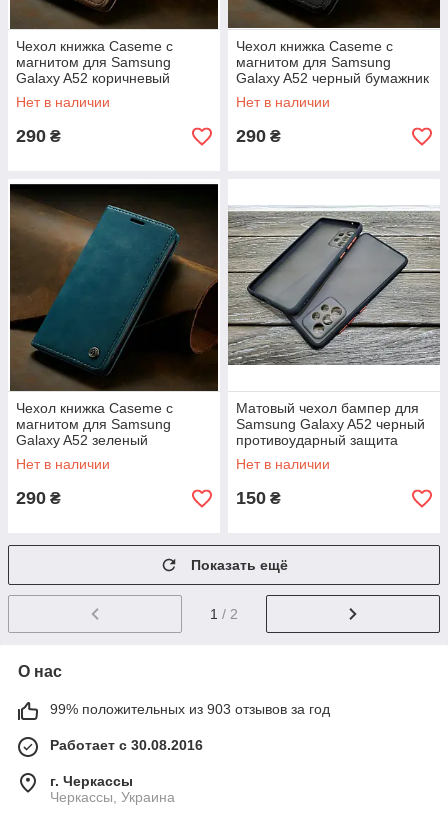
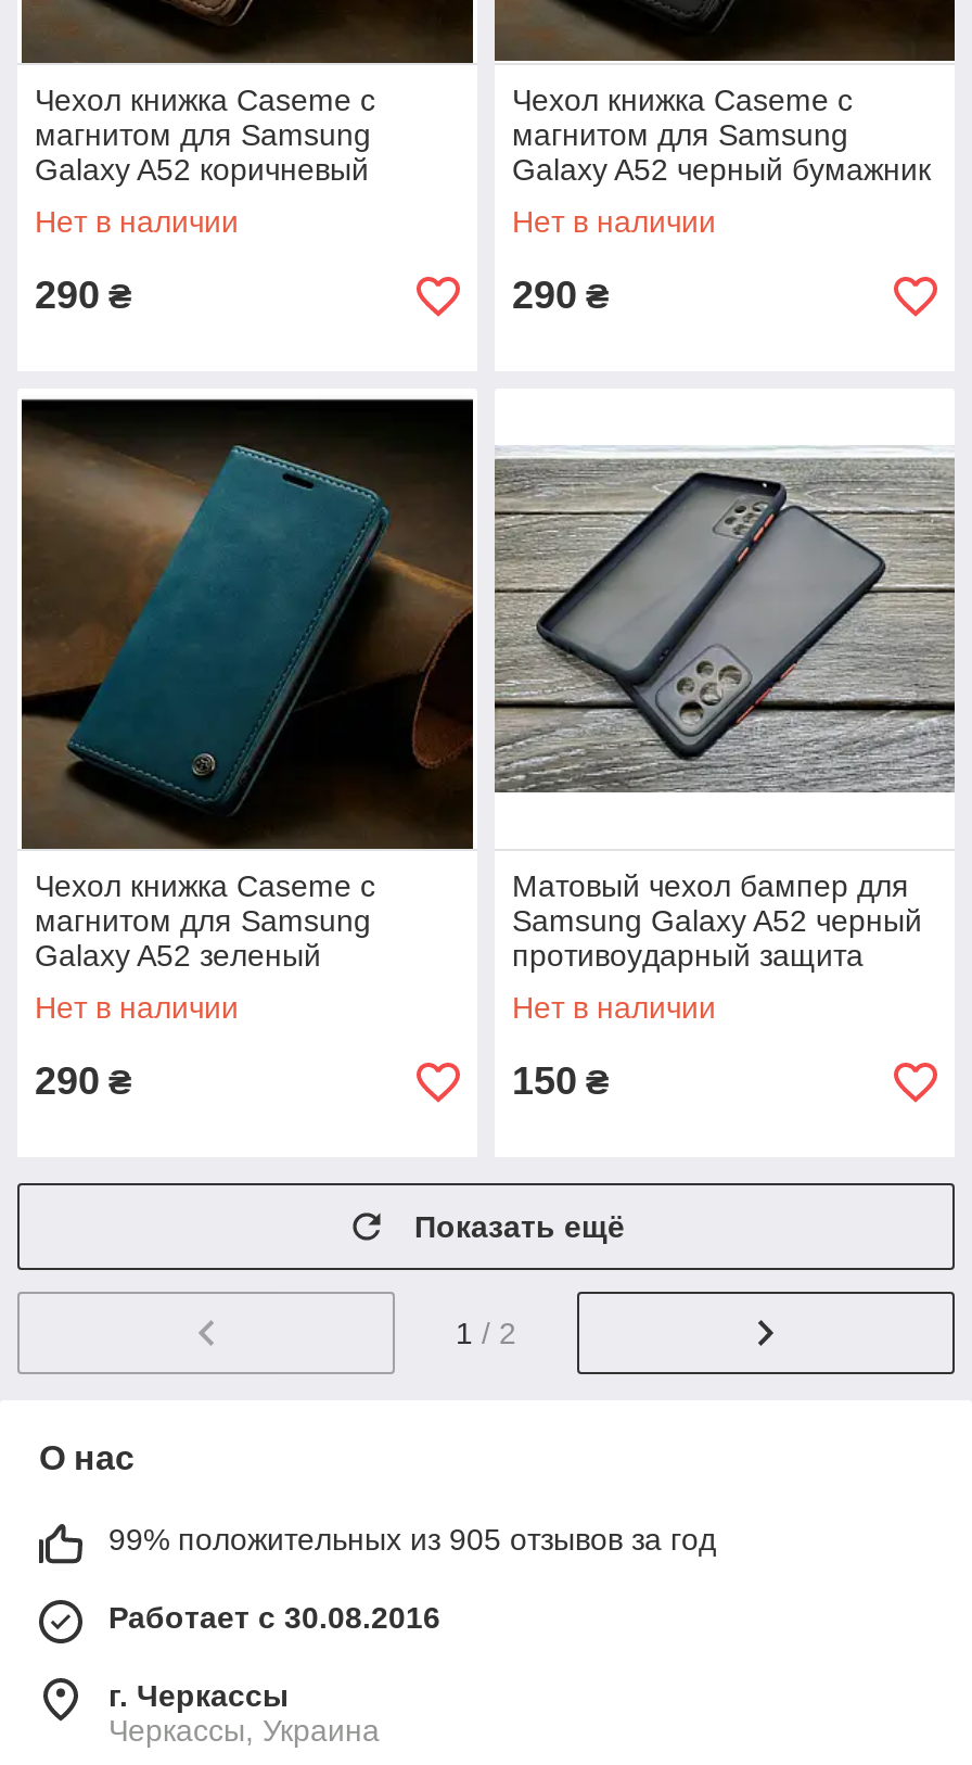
- 99% положительных из 903 отзывов за год
+ 99% положительных из 905 отзывов за год
